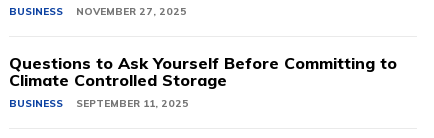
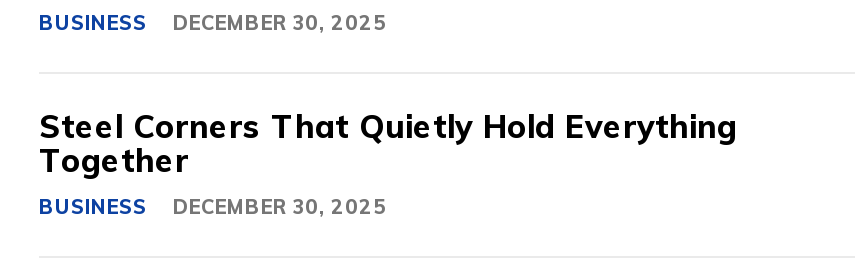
- BUSINESS NOVEMBER 27, 2025
+ BUSINESS DECEMBER 30, 2025

- Questions to Ask Yourself Before Committing to
- Climate Controlled Storage
+ Steel Corners That Quietly Hold Everything
+ Together

- BUSINESS SEPTEMBER 11, 2025
+ BUSINESS DECEMBER 30, 2025
